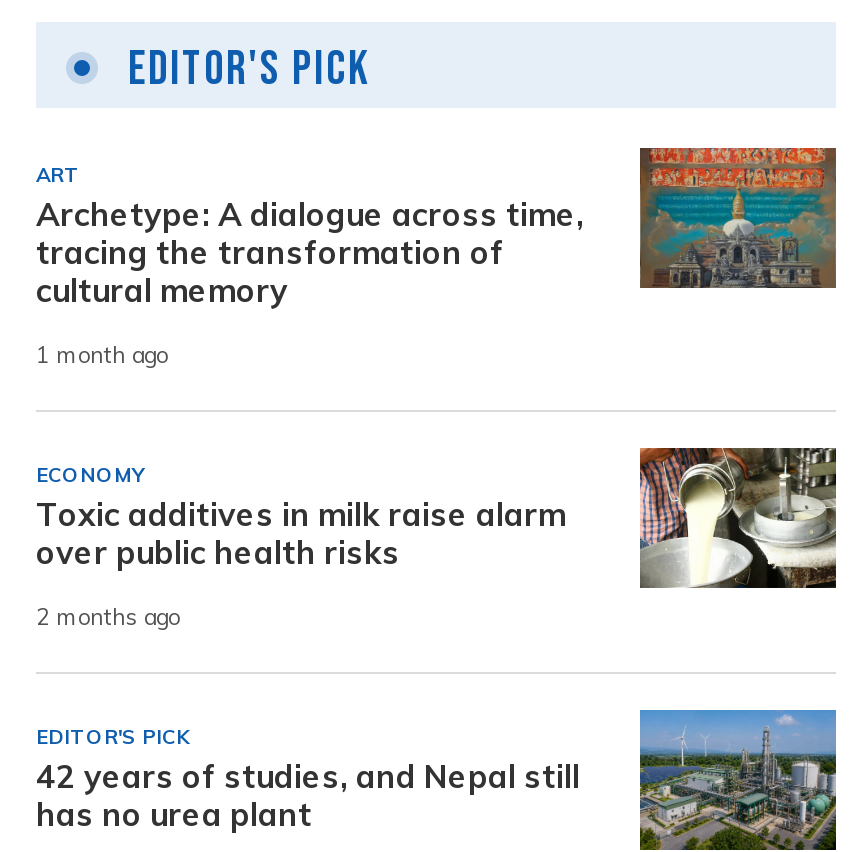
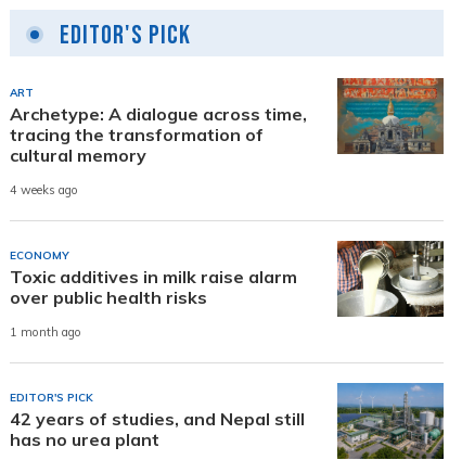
- 1 month ago
+ 4 weeks ago

- 2 months ago
+ 1 month ago
